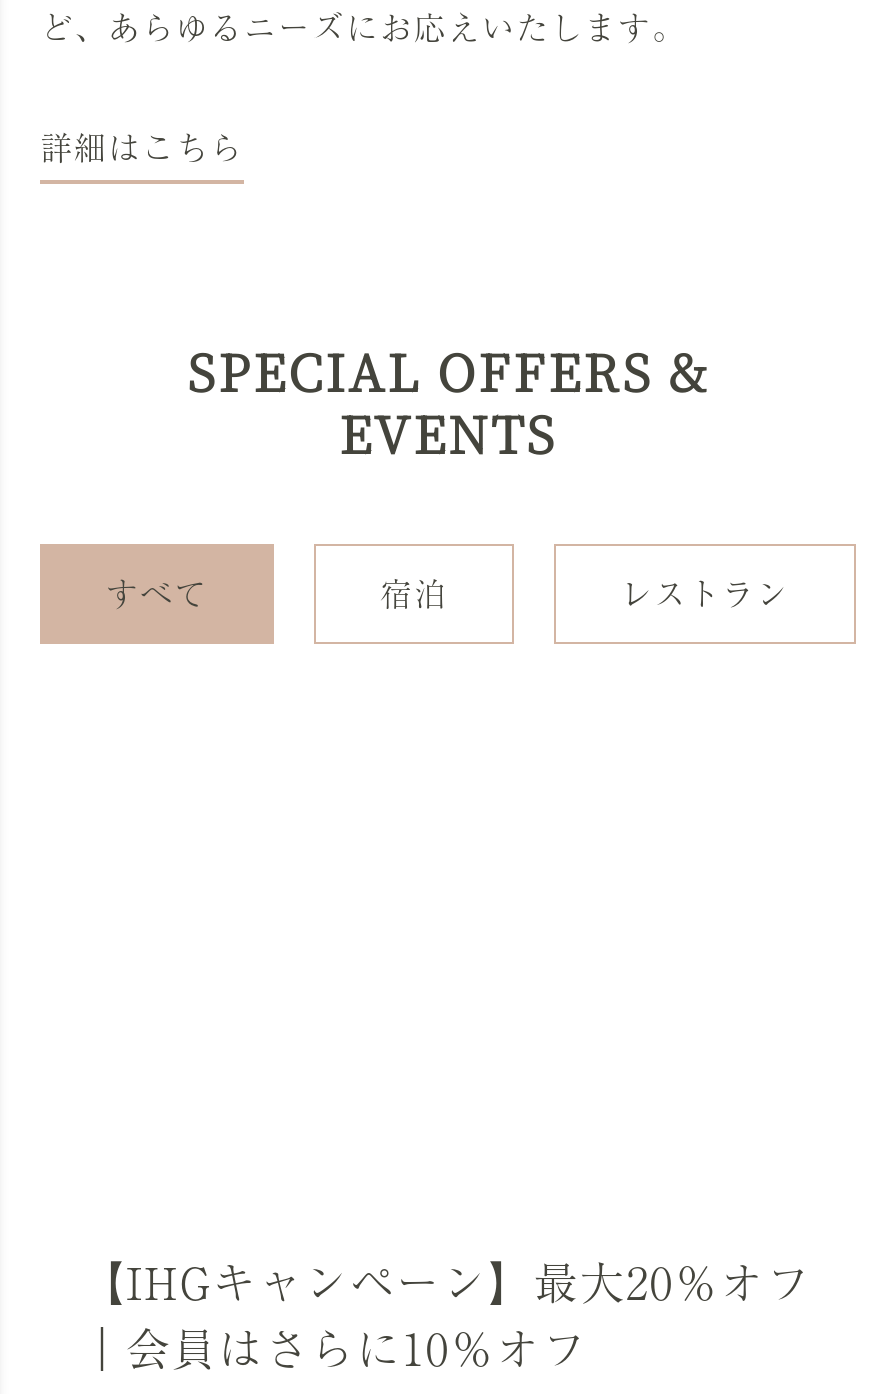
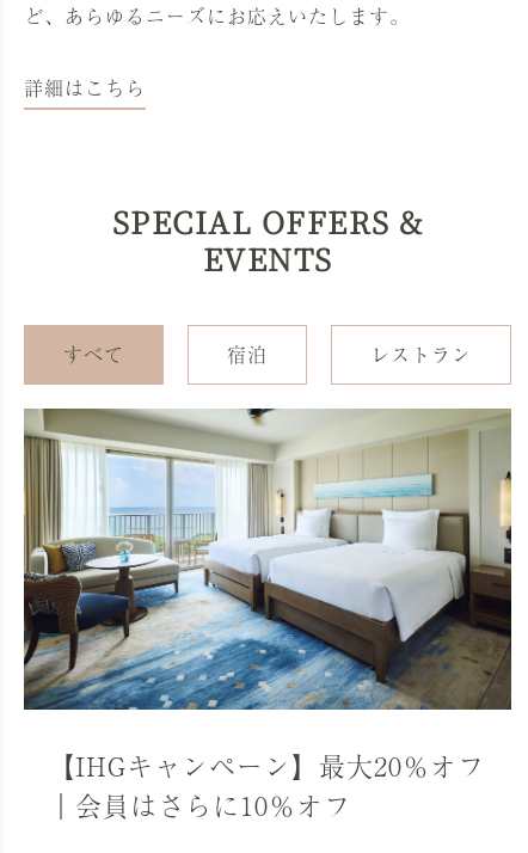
+ [image]
